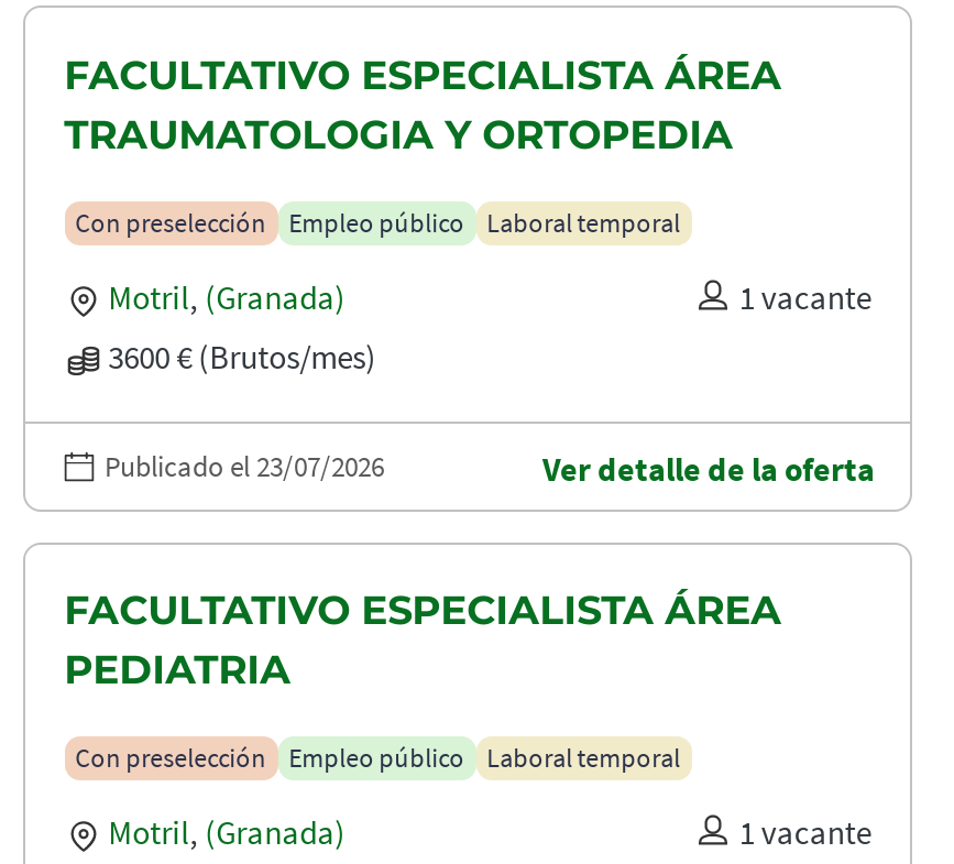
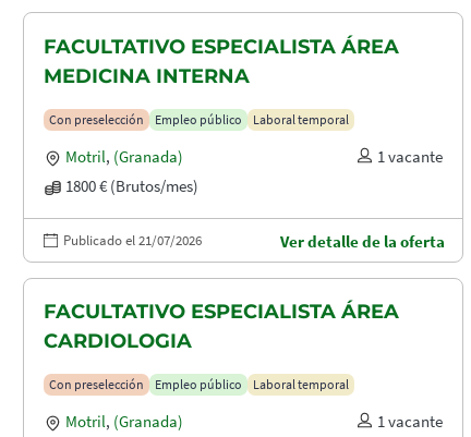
- TRAUMATOLOGIA Y ORTOPEDIA
+ MEDICINA INTERNA

- 3600 € (Brutos/mes)
+ 1800 € (Brutos/mes)

- Publicado el 23/07/2026
+ Publicado el 21/07/2026

- PEDIATRIA
+ CARDIOLOGIA
